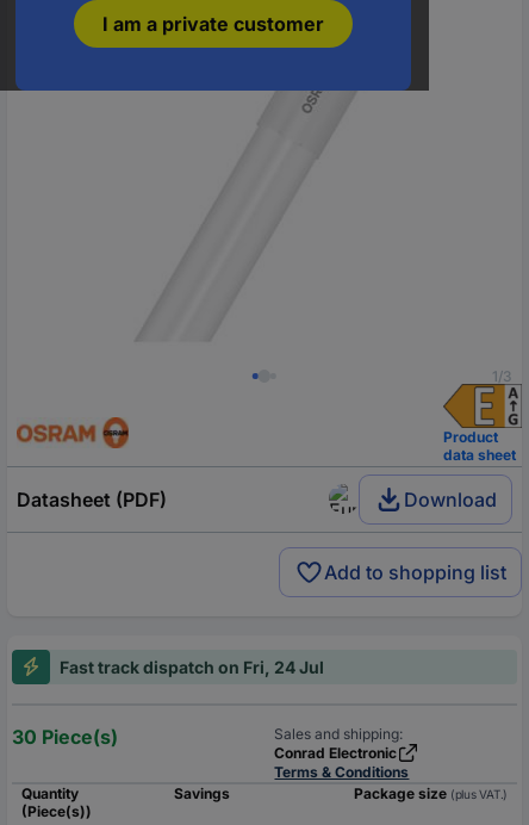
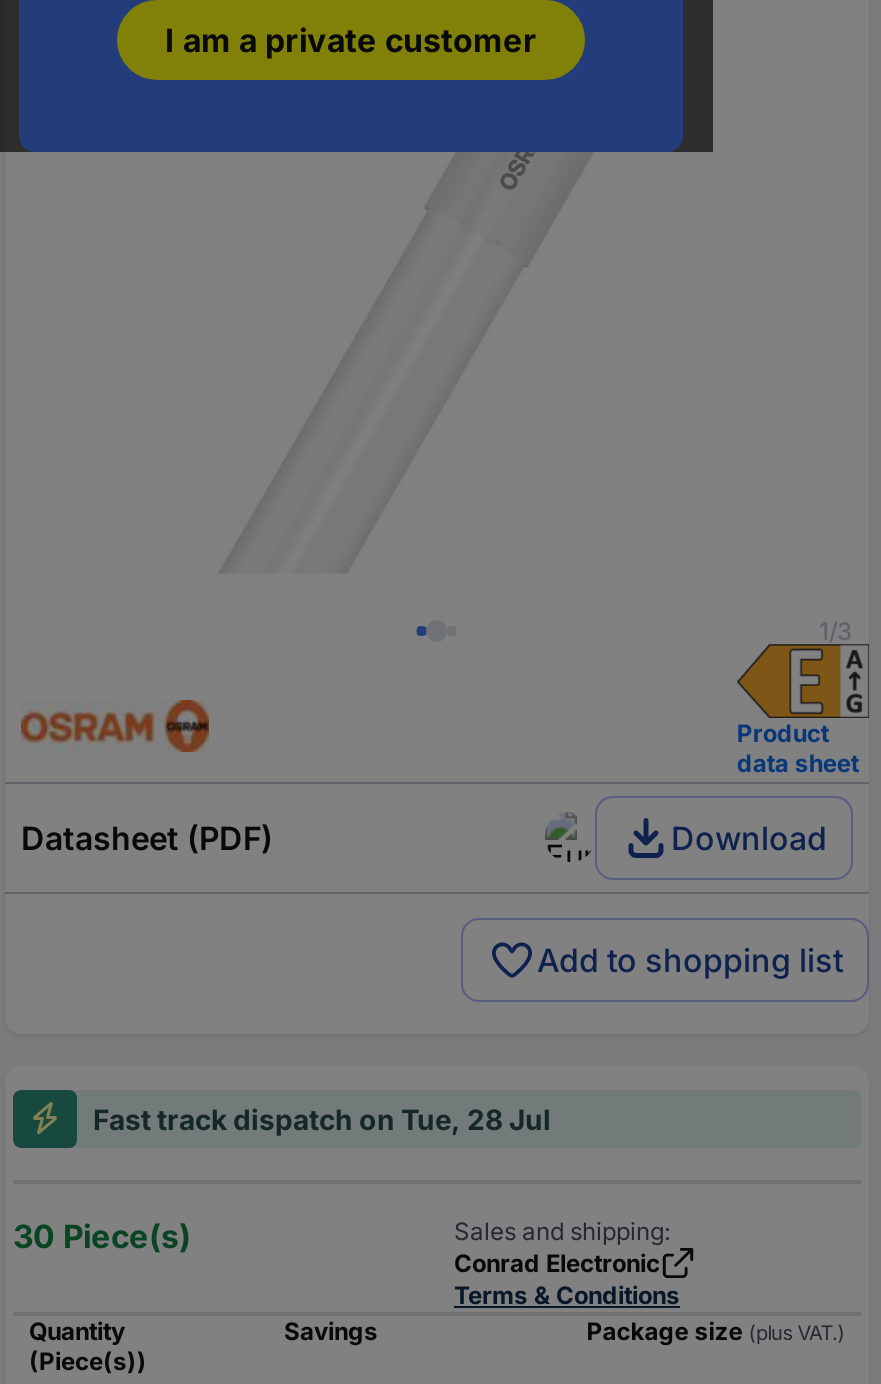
- Fast track dispatch on Fri, 24 Jul
+ Fast track dispatch on Tue, 28 Jul
